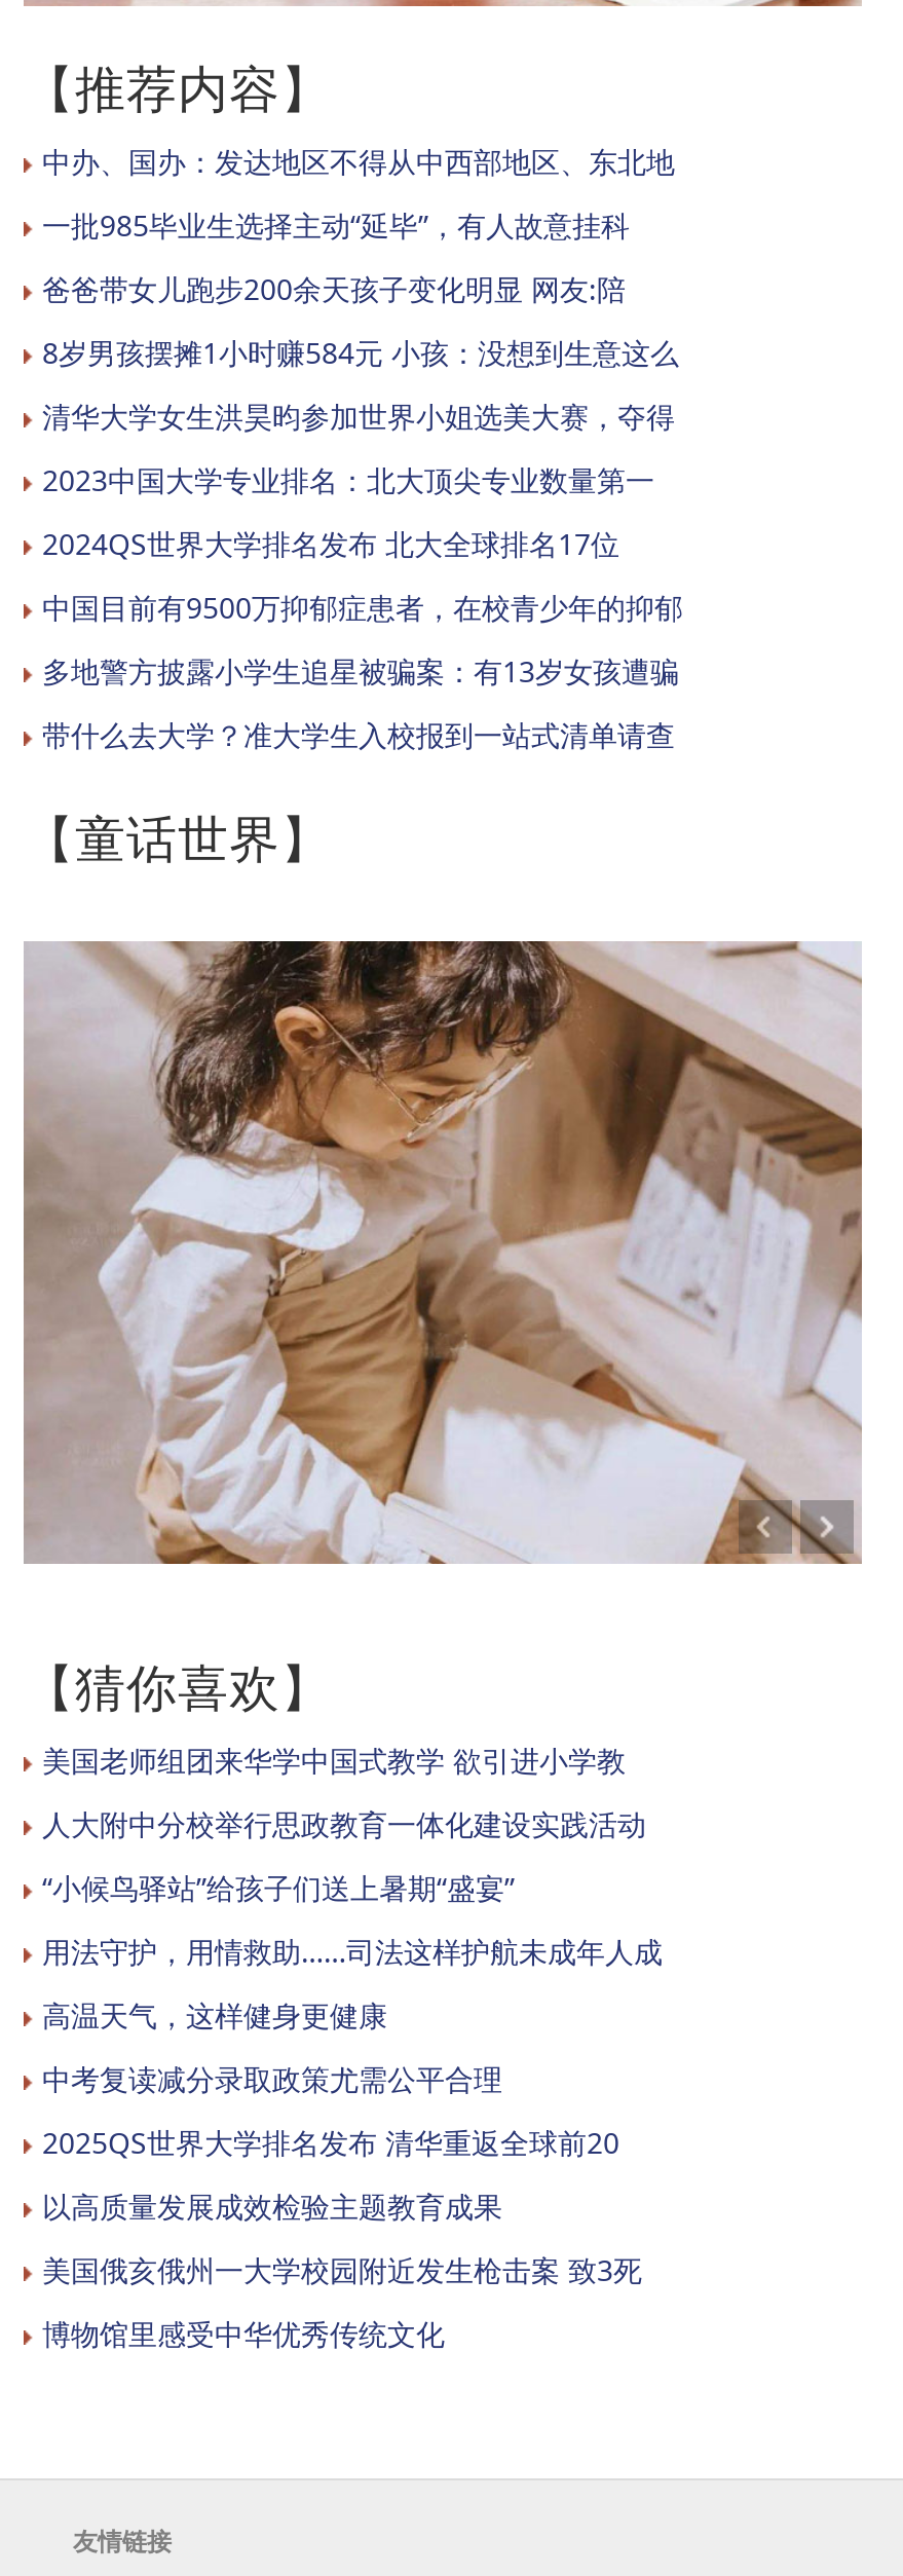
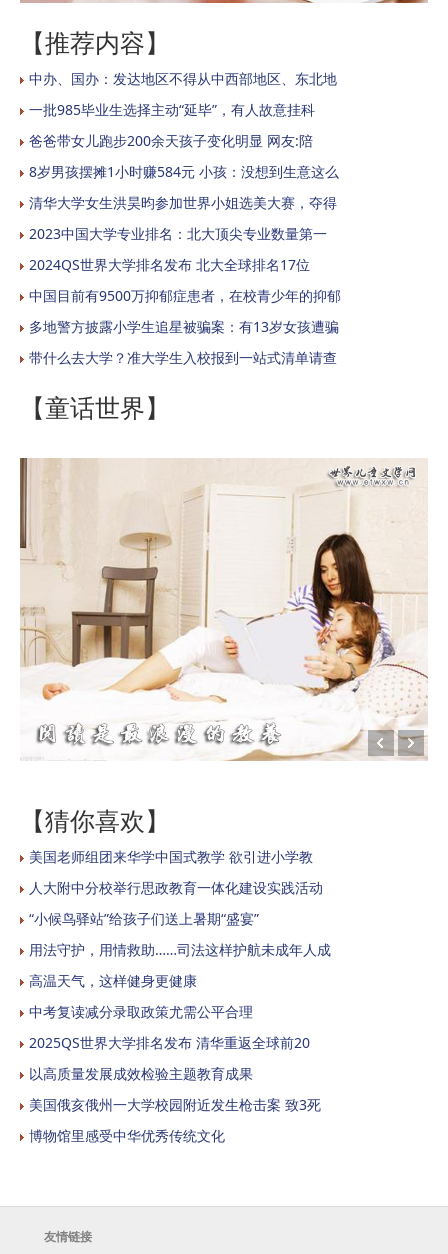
- [image]
+ [image]
